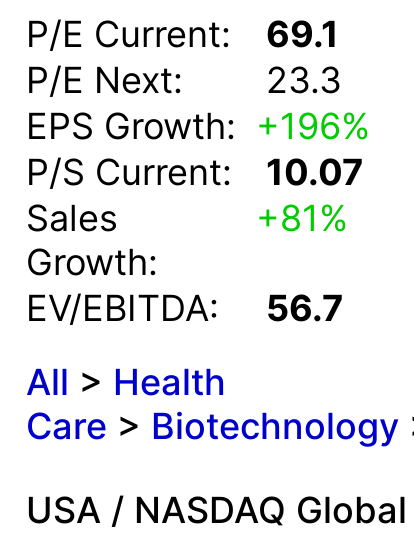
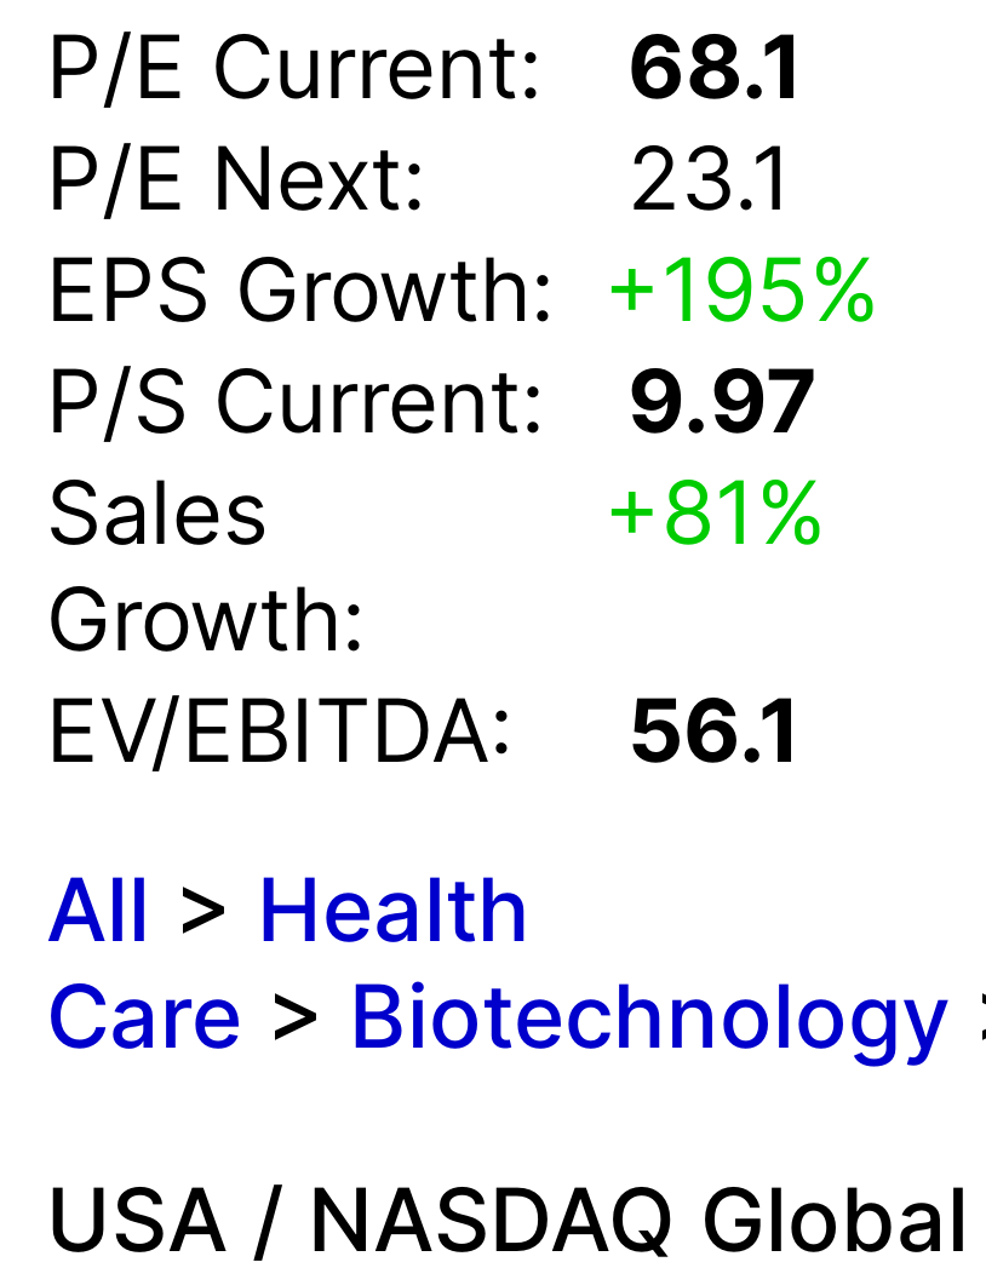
- P/E Current: 69.1
+ P/E Current: 68.1

- P/E Next: 23.3
+ P/E Next: 23.1

- EPS Growth: +196%
+ EPS Growth: +195%

- P/S Current: 10.07
+ P/S Current: 9.97

- EV/EBITDA: 56.7
+ EV/EBITDA: 56.1
